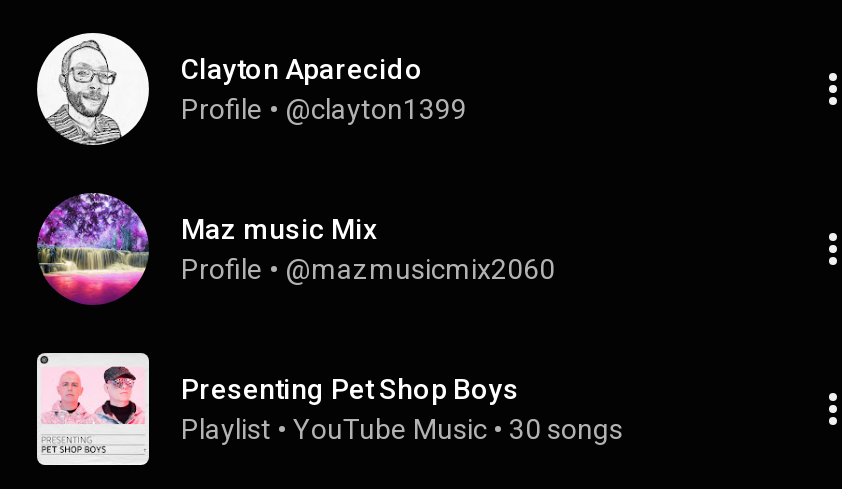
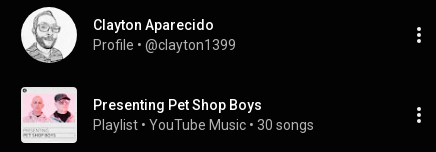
- [image]
- Maz music Mix
- Profile • @mazmusicmix2060
